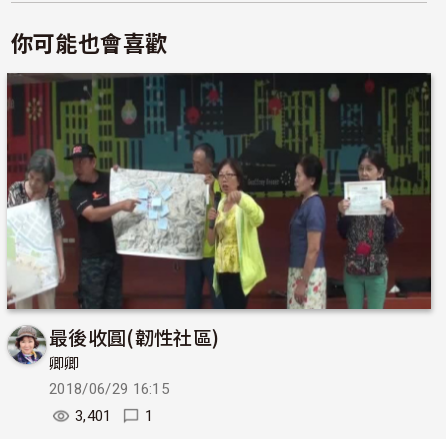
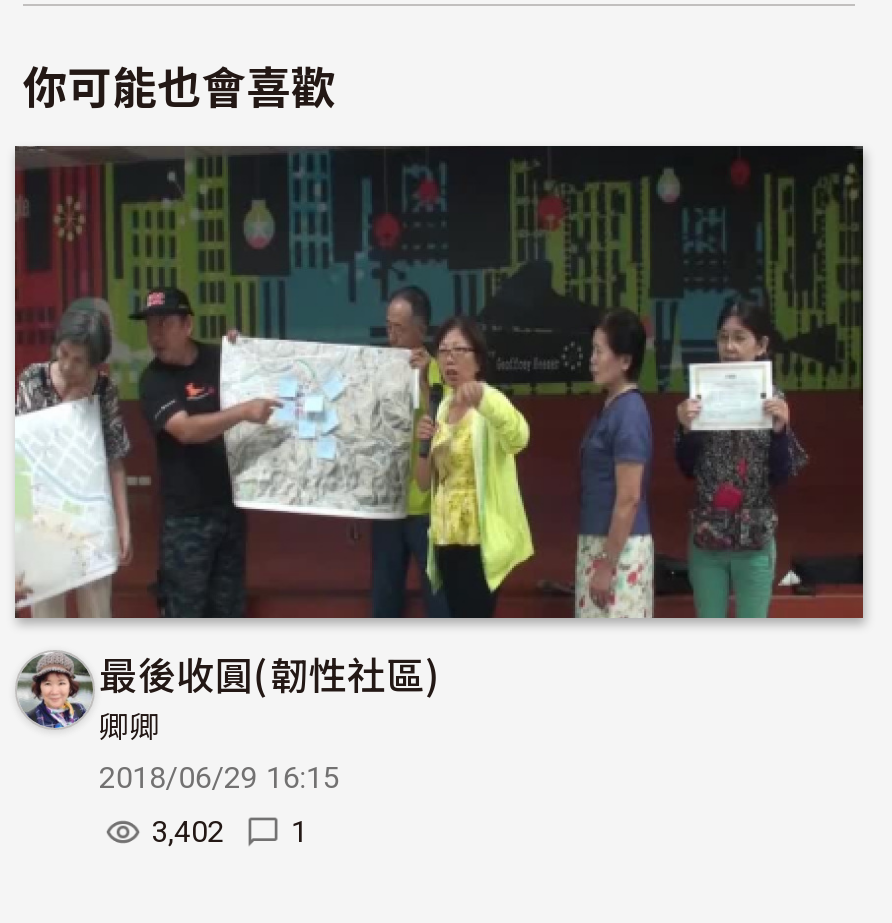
- 3,401 1
+ 3,402 1
